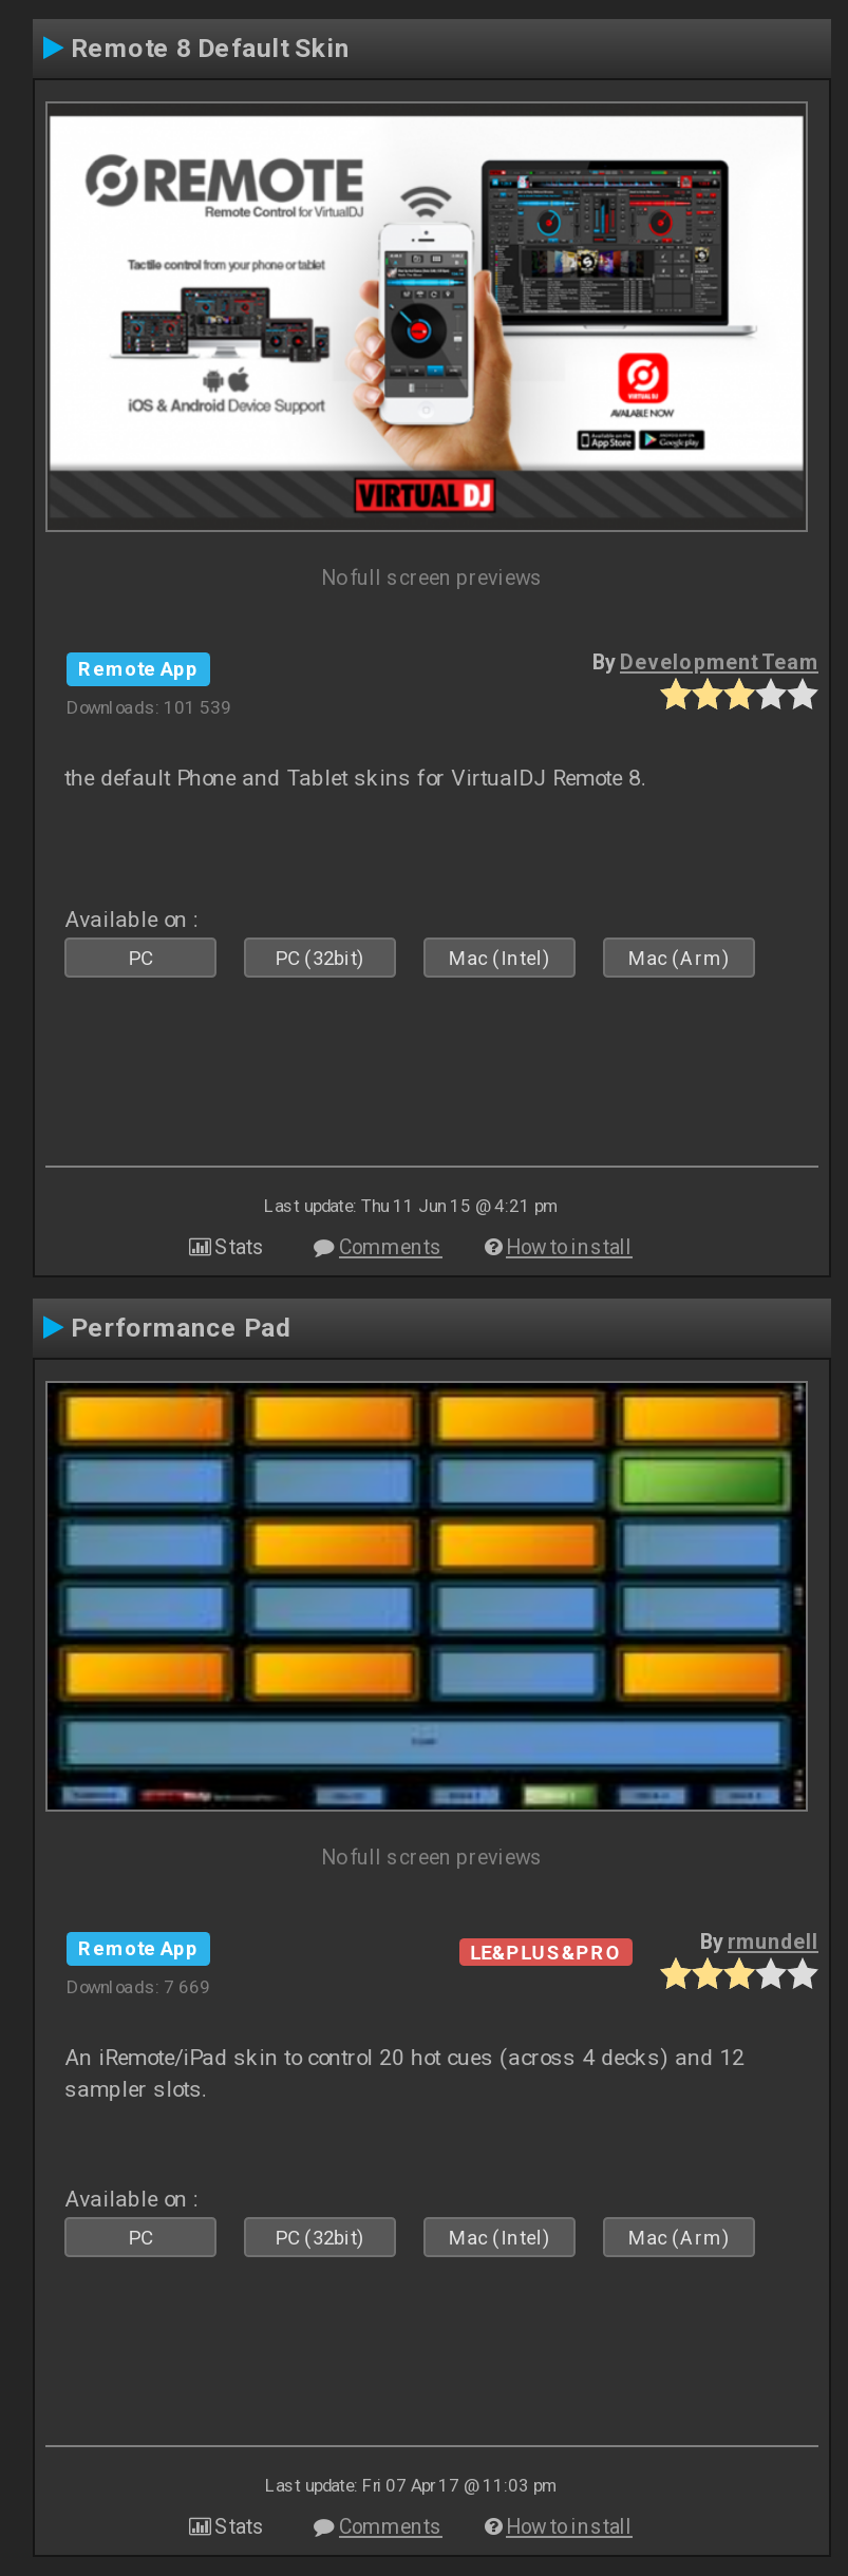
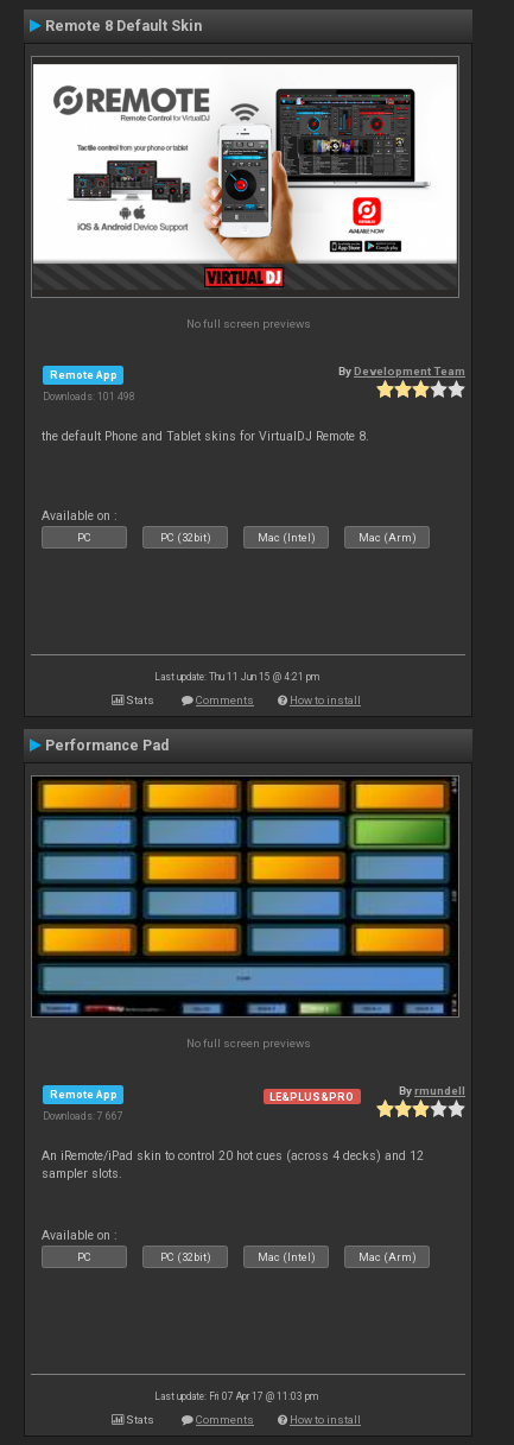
- Downloads: 101 539
+ Downloads: 101 498

- Downloads: 7 669
+ Downloads: 7 667
